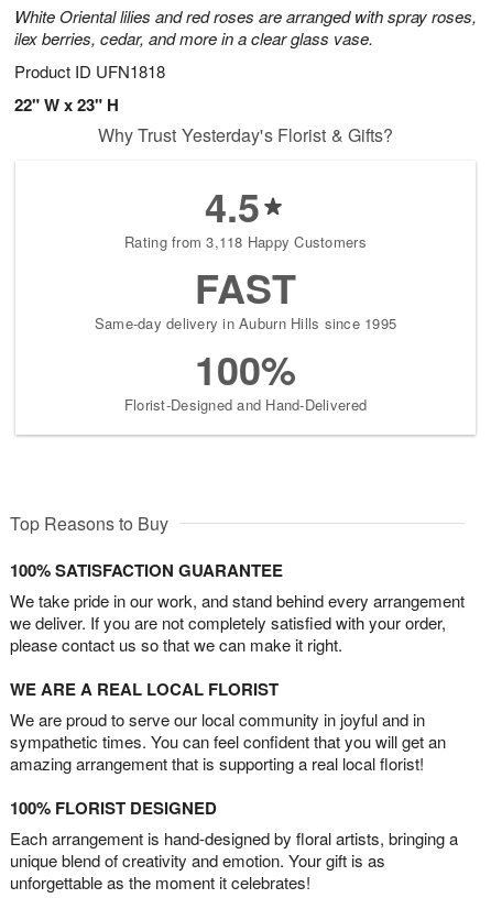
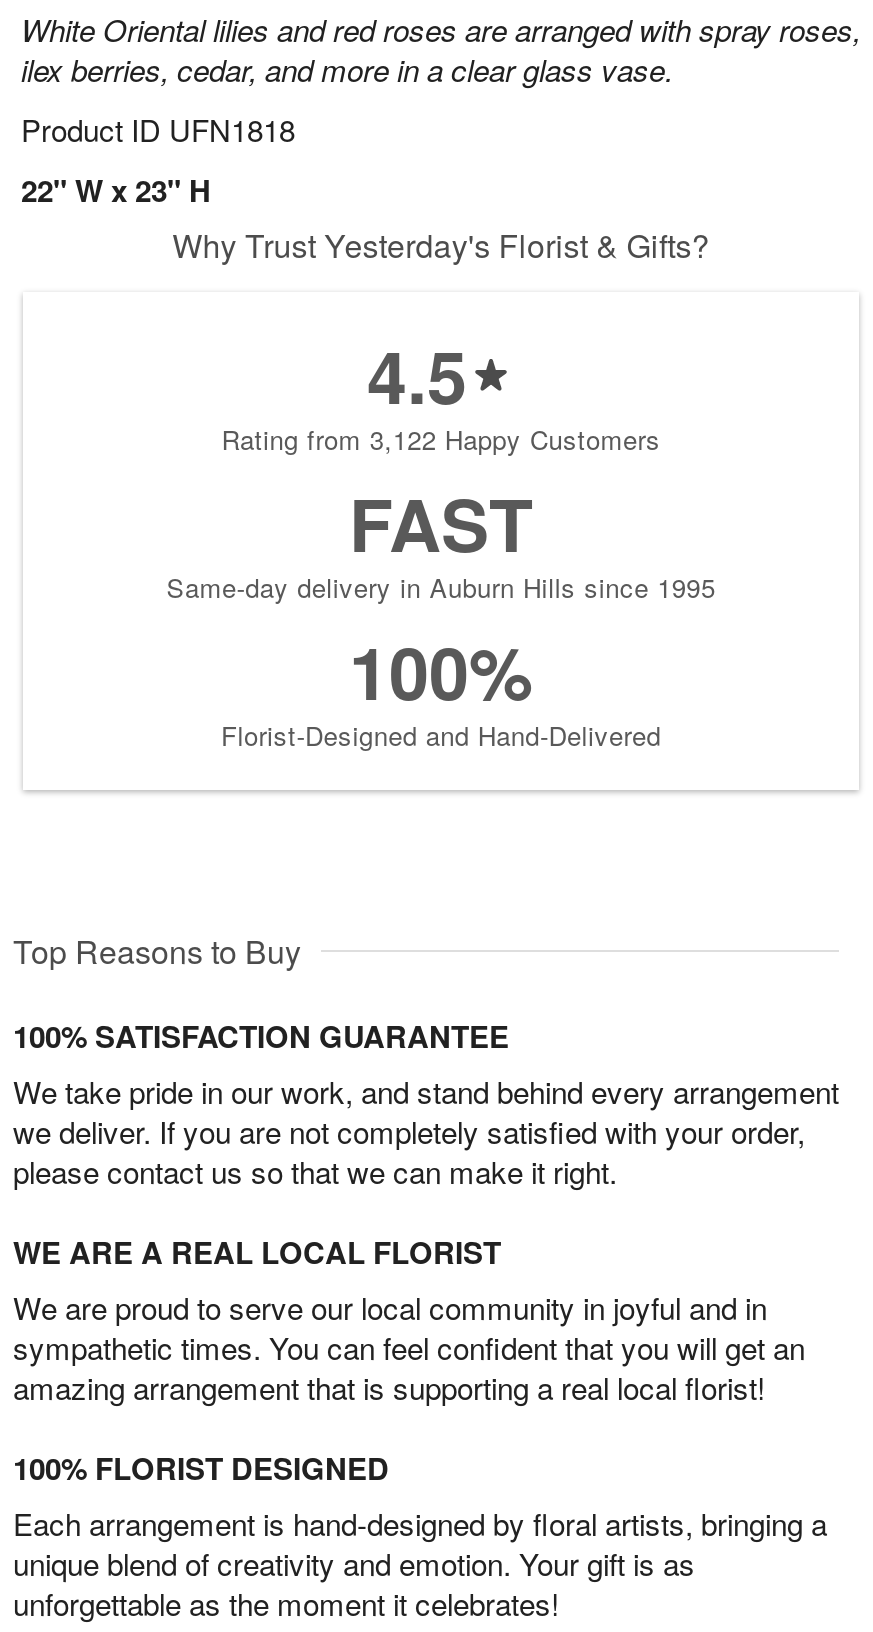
- Rating from 3,118 Happy Customers
+ Rating from 3,122 Happy Customers
